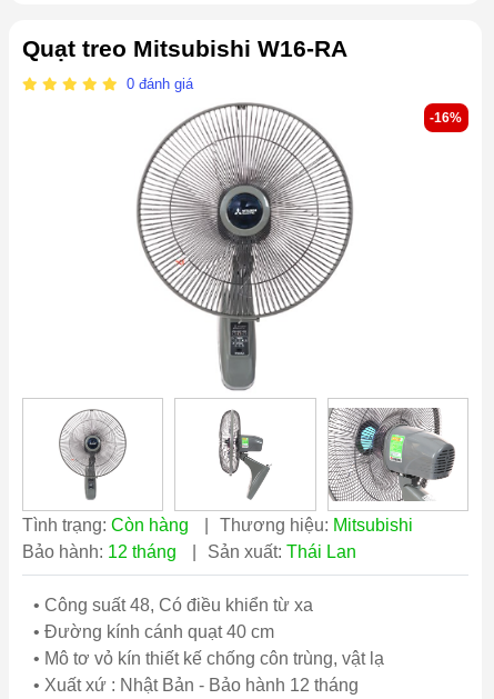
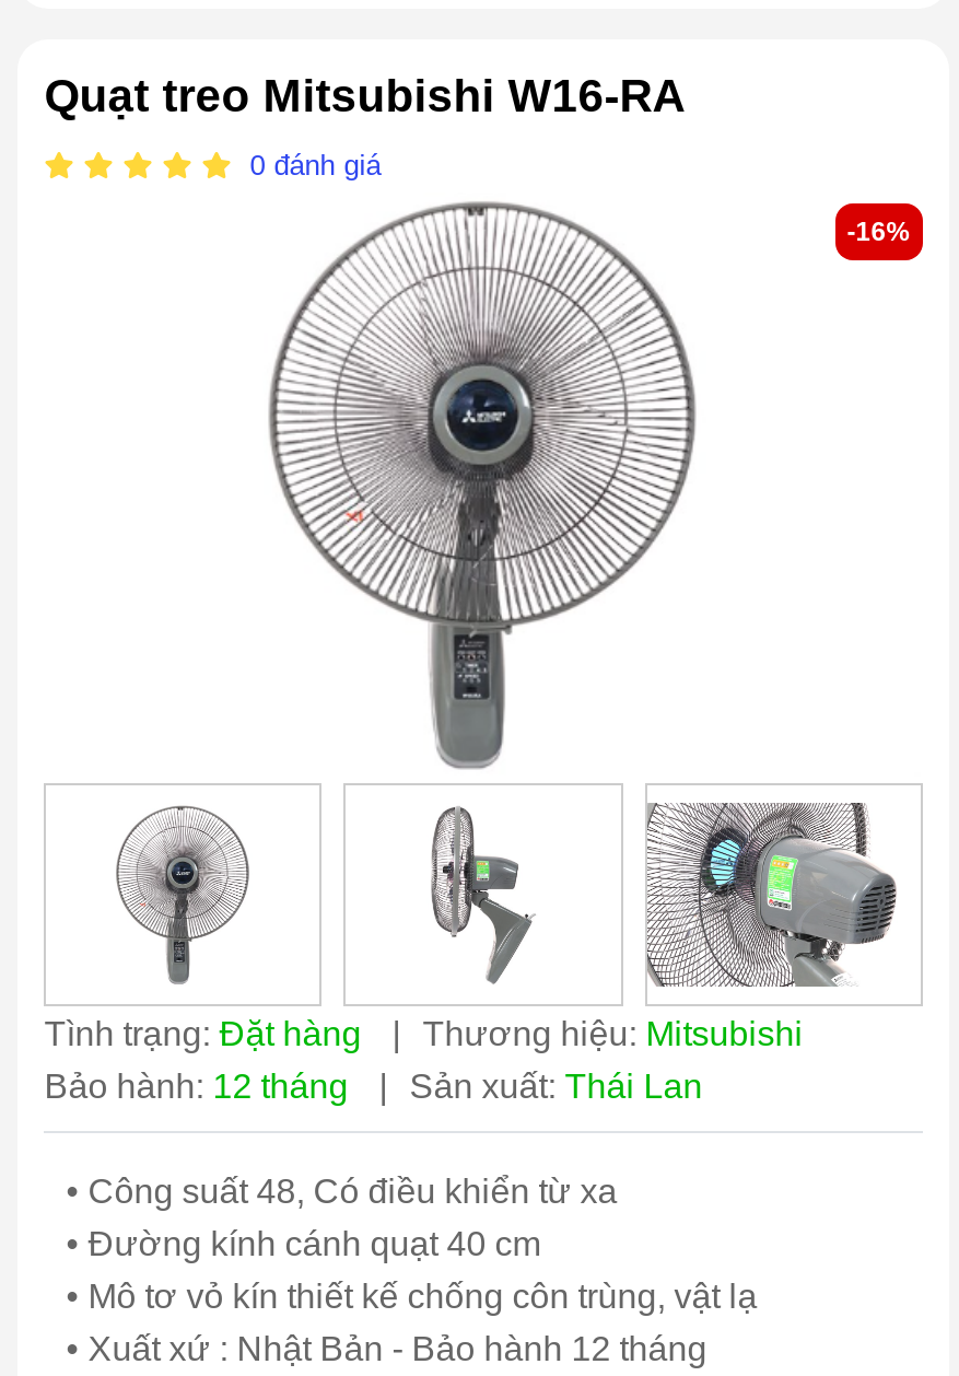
- Tình trạng: Còn hàng
+ Tình trạng: Đặt hàng
